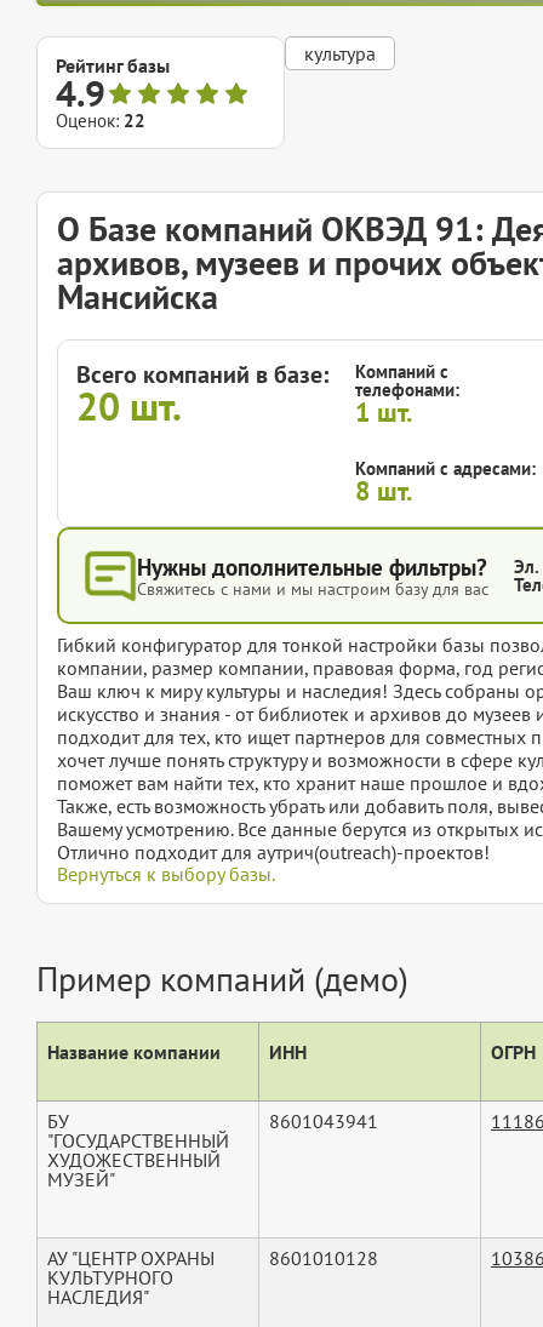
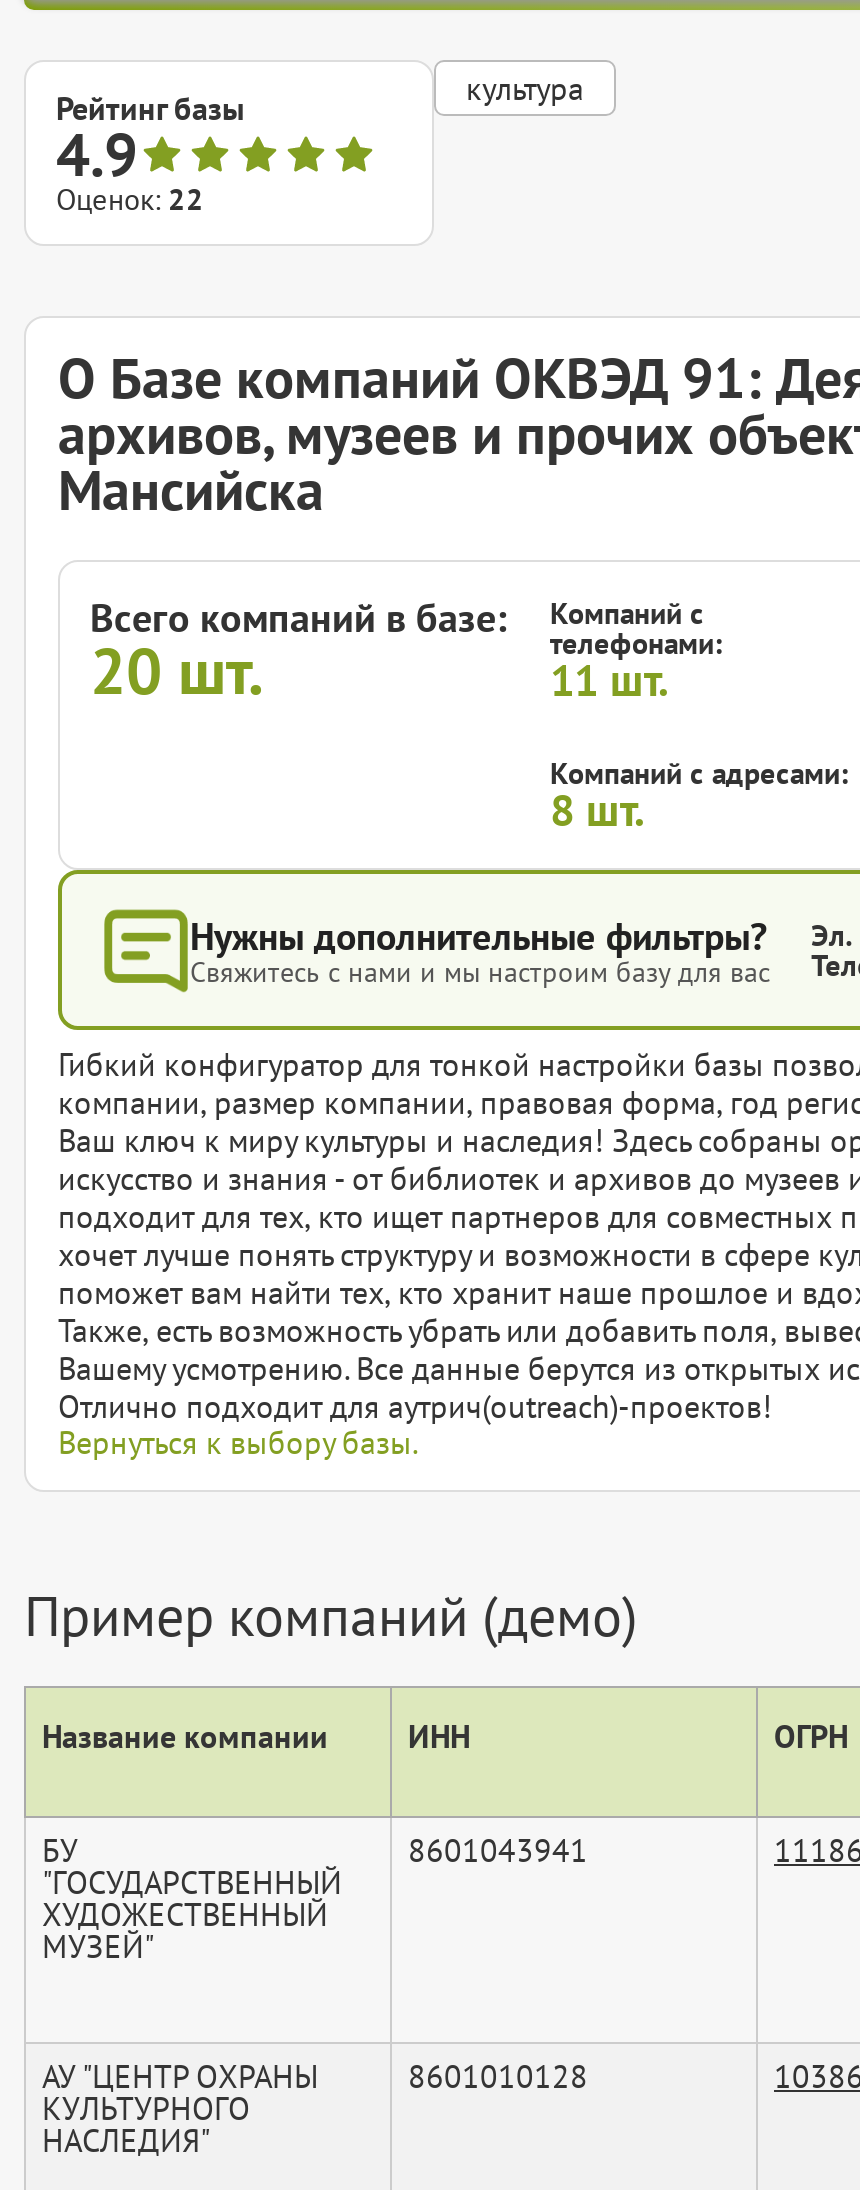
- 1шт.
+ 11шт.
